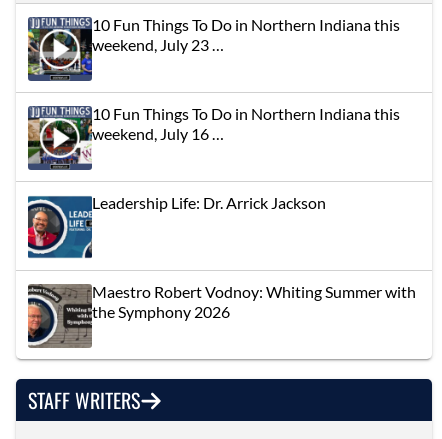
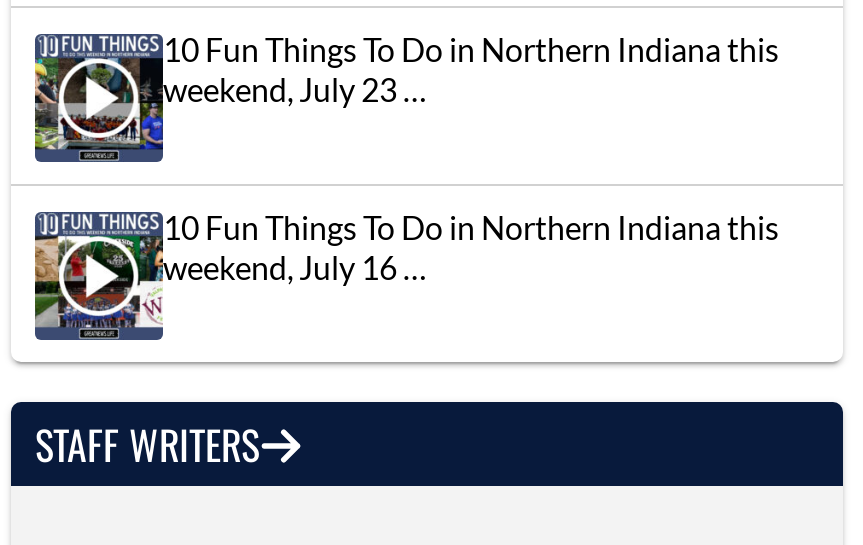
- [image]
- Leadership Life: Dr. Arrick Jackson

- [image]
- Maestro Robert Vodnoy: Whiting Summer with
- the Symphony 2026
